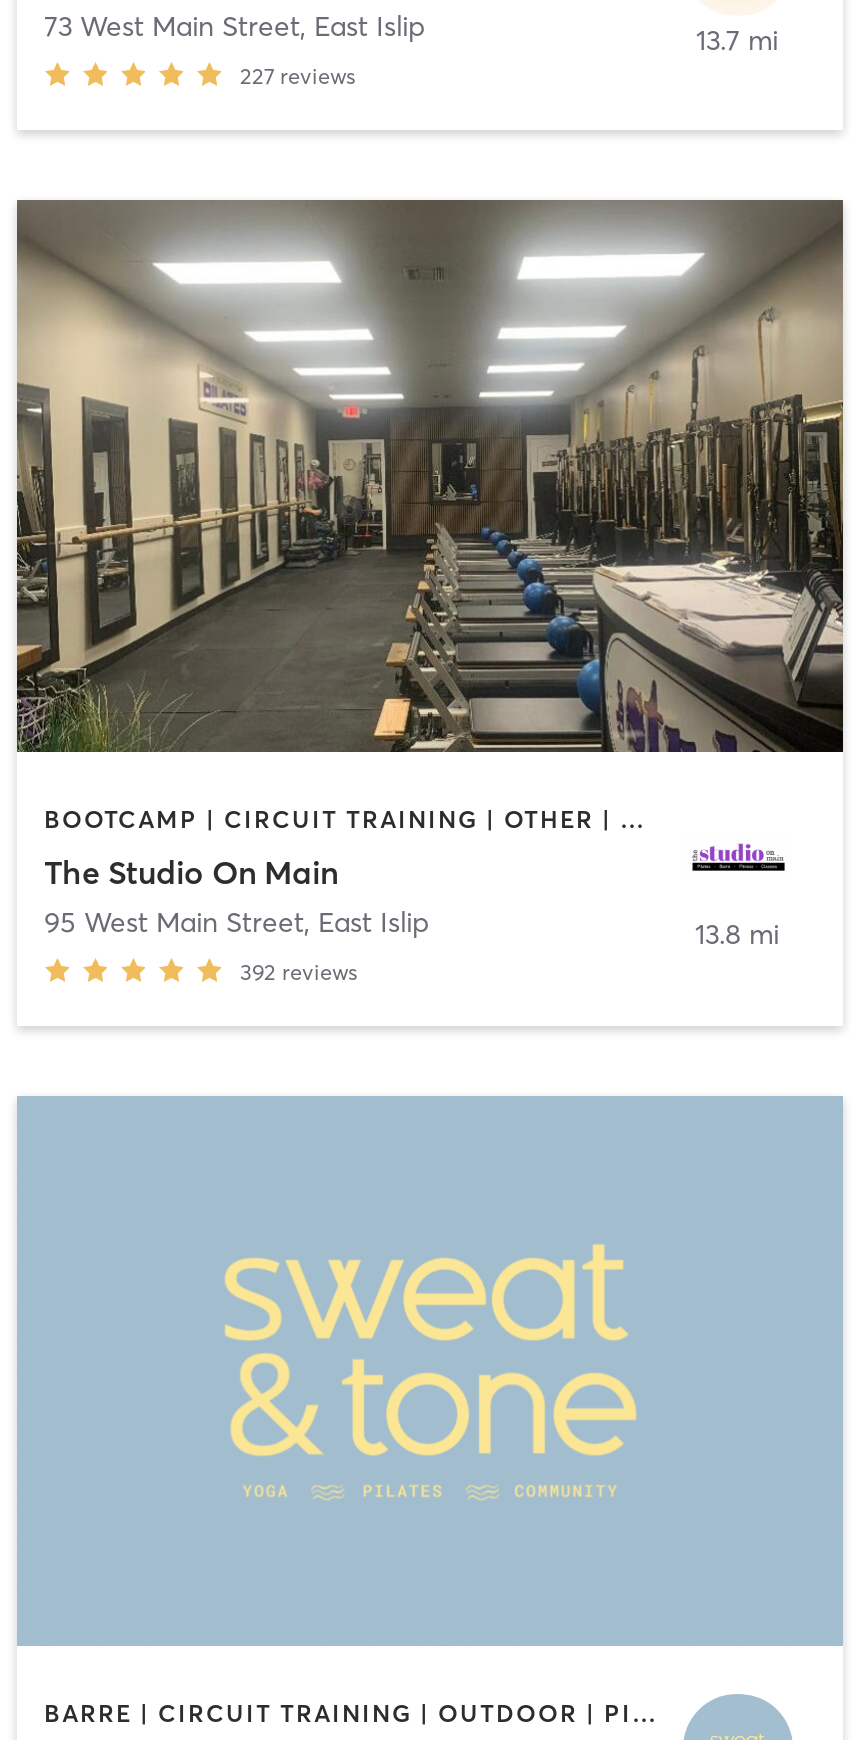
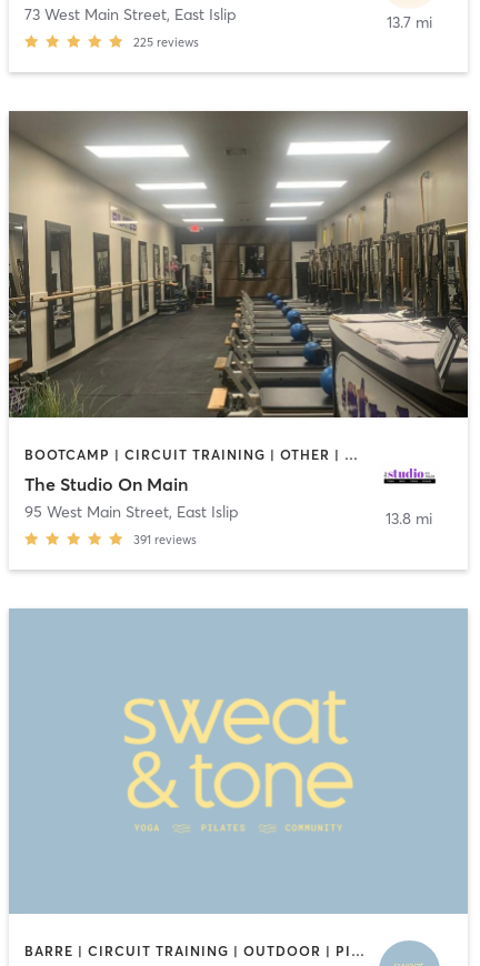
- 227 reviews
+ 225 reviews

- 392 reviews
+ 391 reviews
